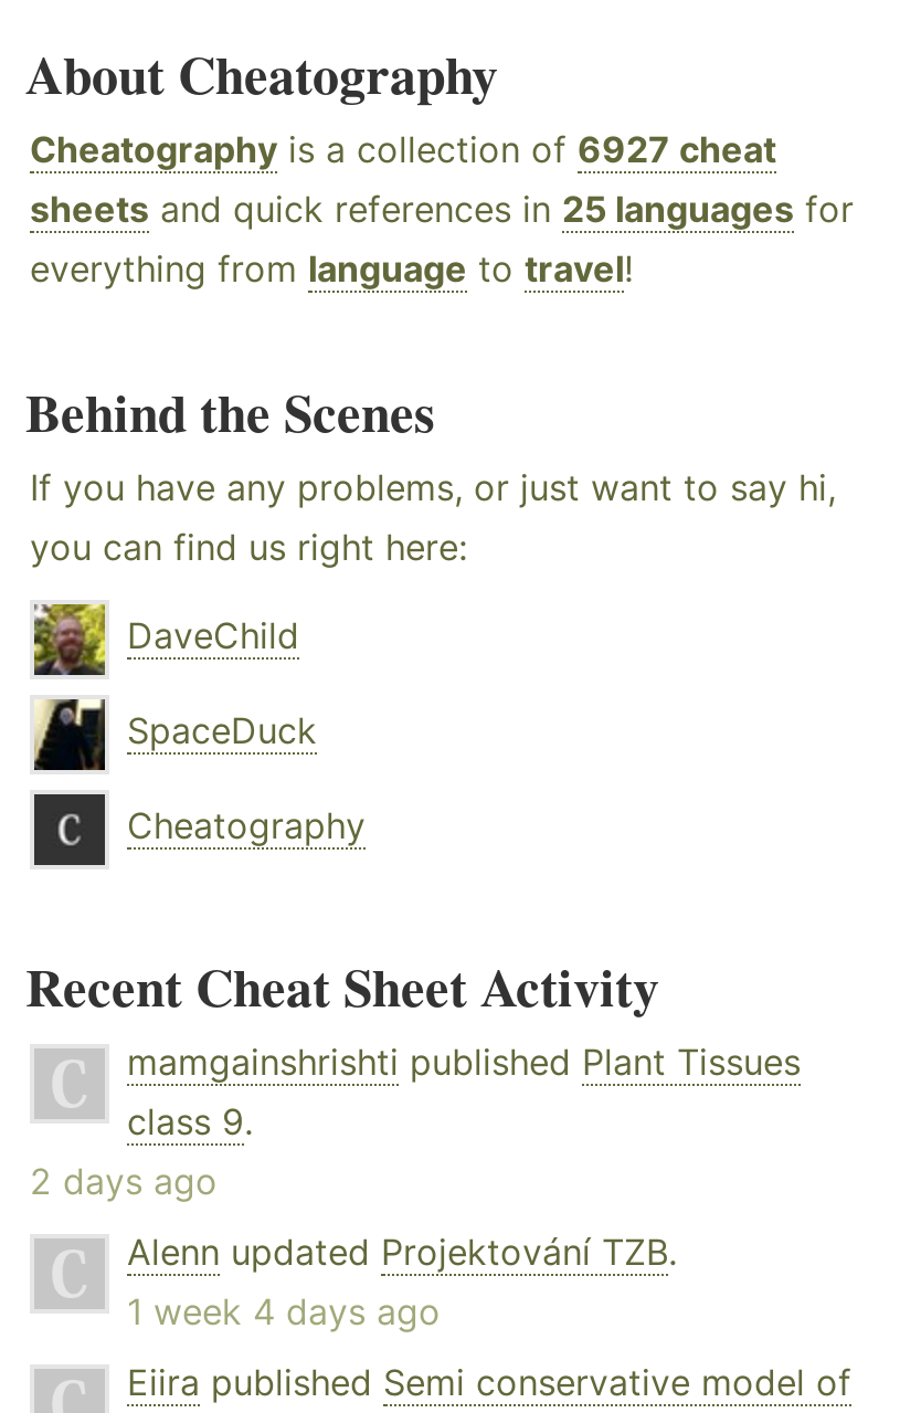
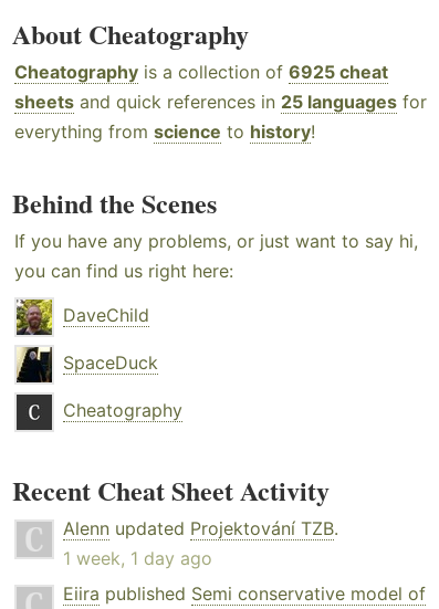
- Cheatography is a collection of 6927 cheat
+ Cheatography is a collection of 6925 cheat

- everything from language to travel!
+ everything from science to history!

- mamgainshrishti published Plant Tissues
- class 9.
- 2 days ago

- 1 week 4 days ago
+ 1 week, 1 day ago
